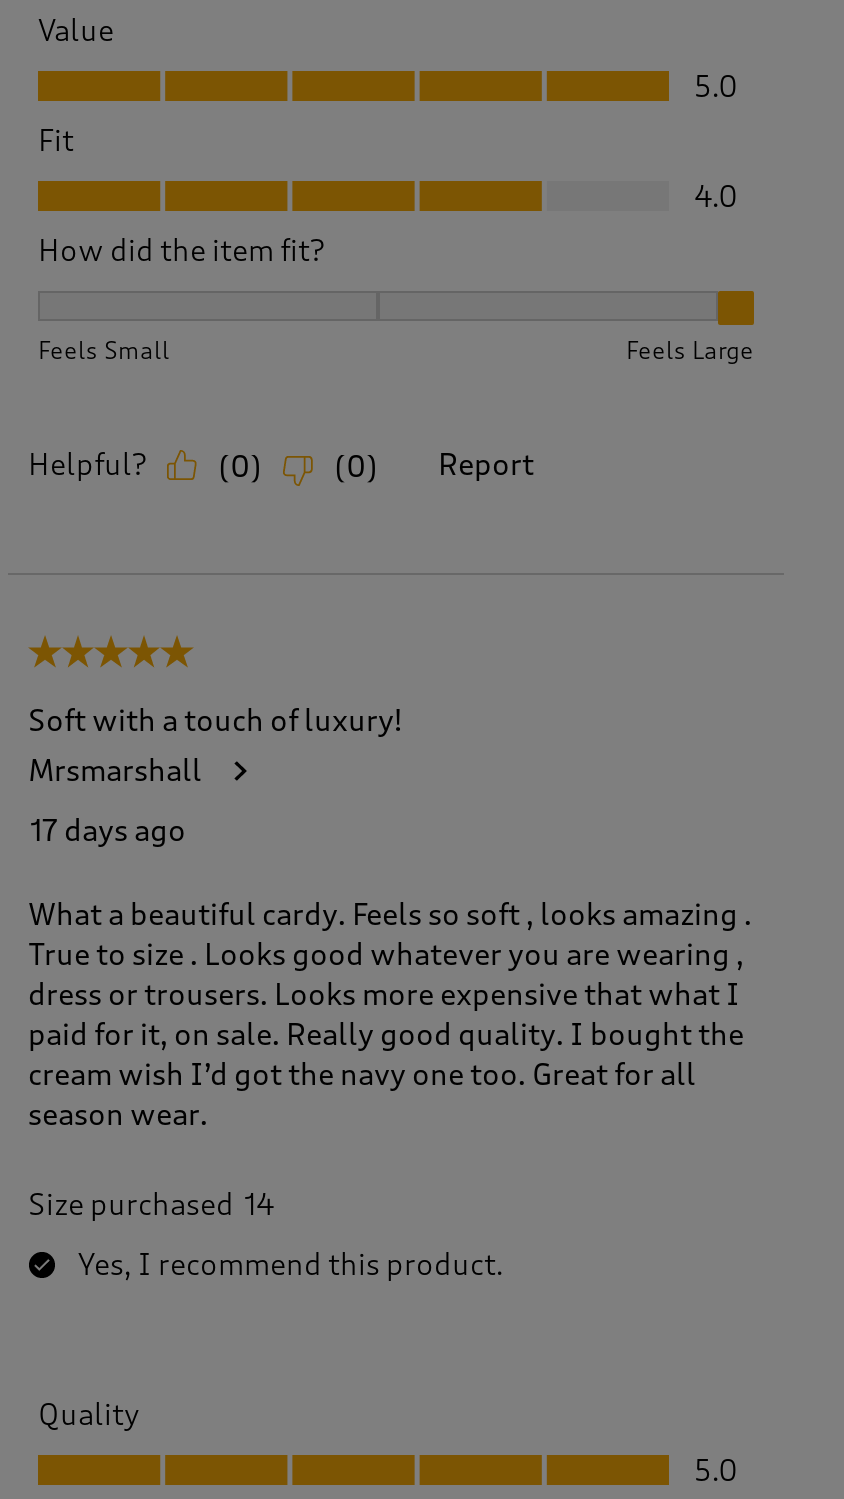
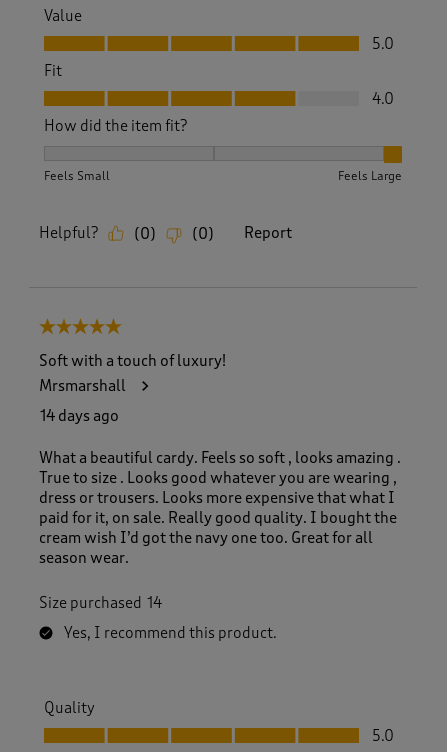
- 17 days ago
+ 14 days ago
